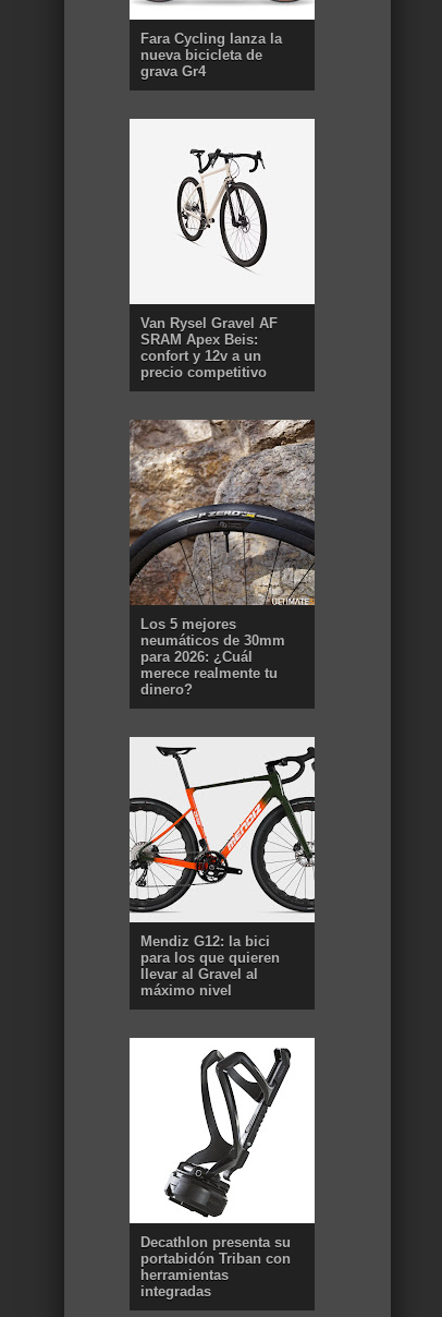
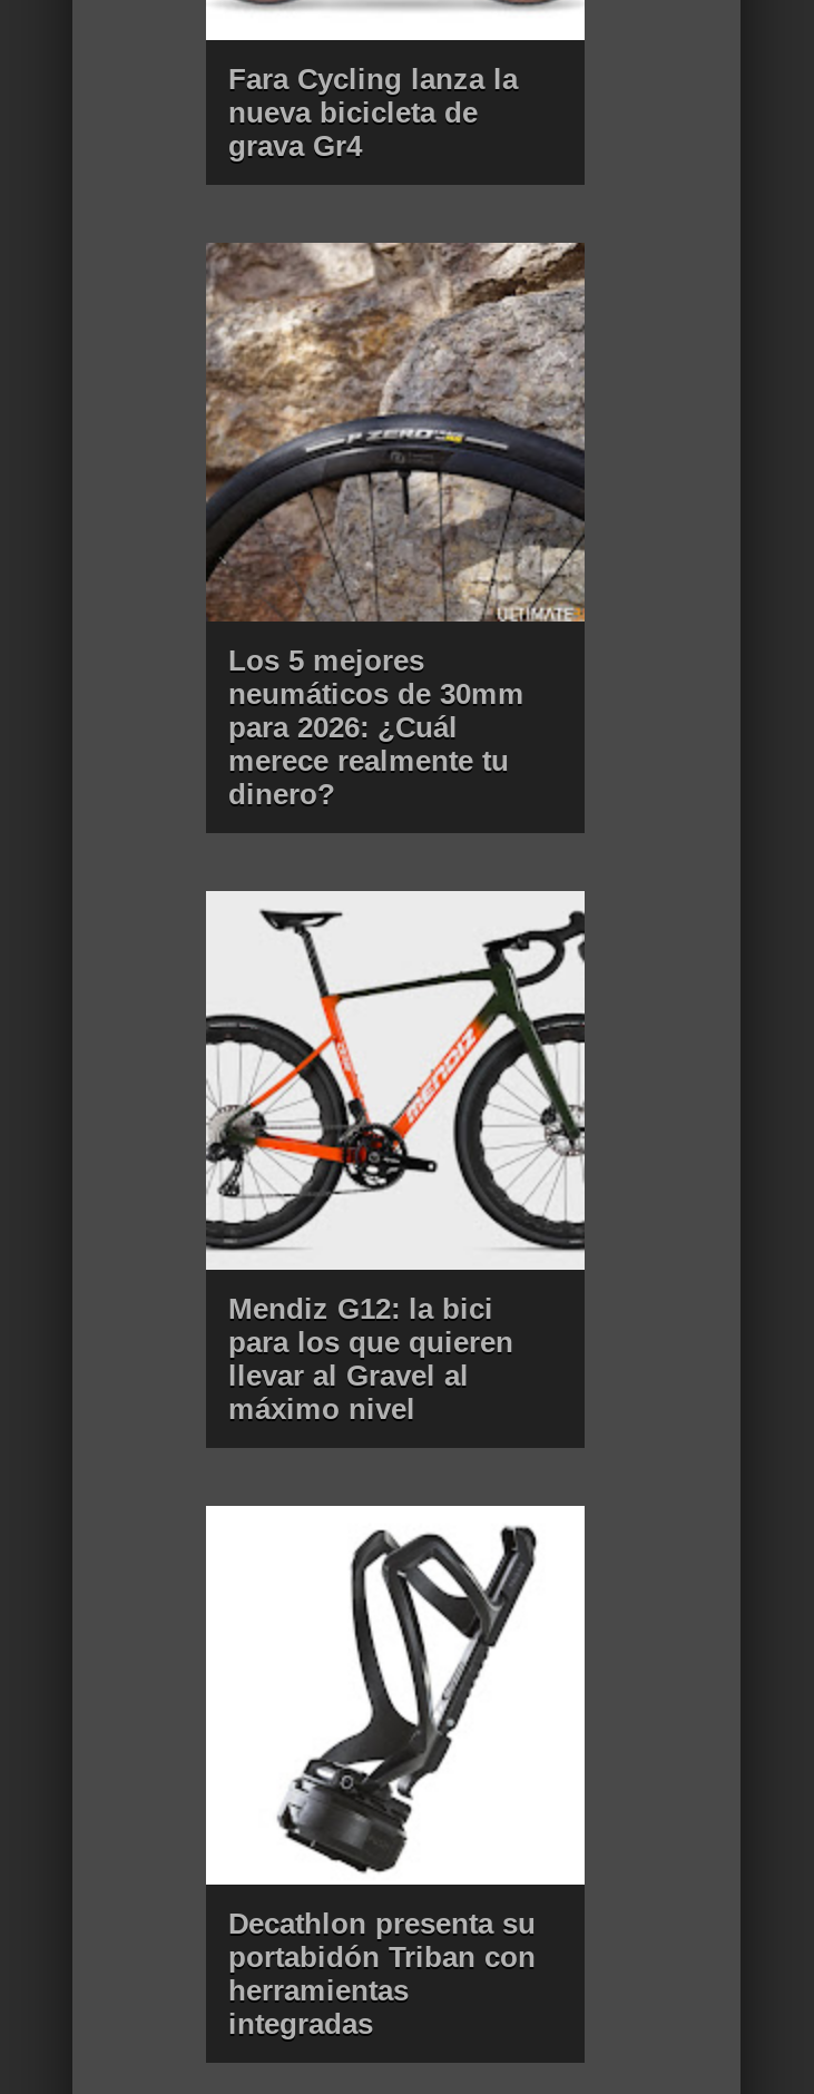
- [image]
- Van Rysel Gravel AF
- SRAM Apex Beis:
- confort y 12v a un
- precio competitivo
